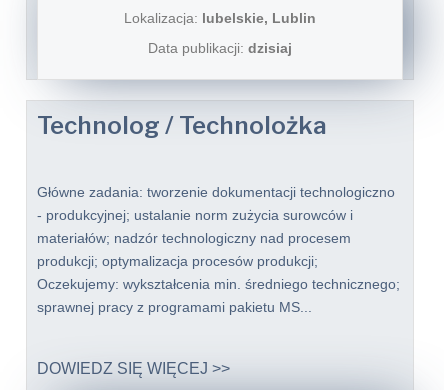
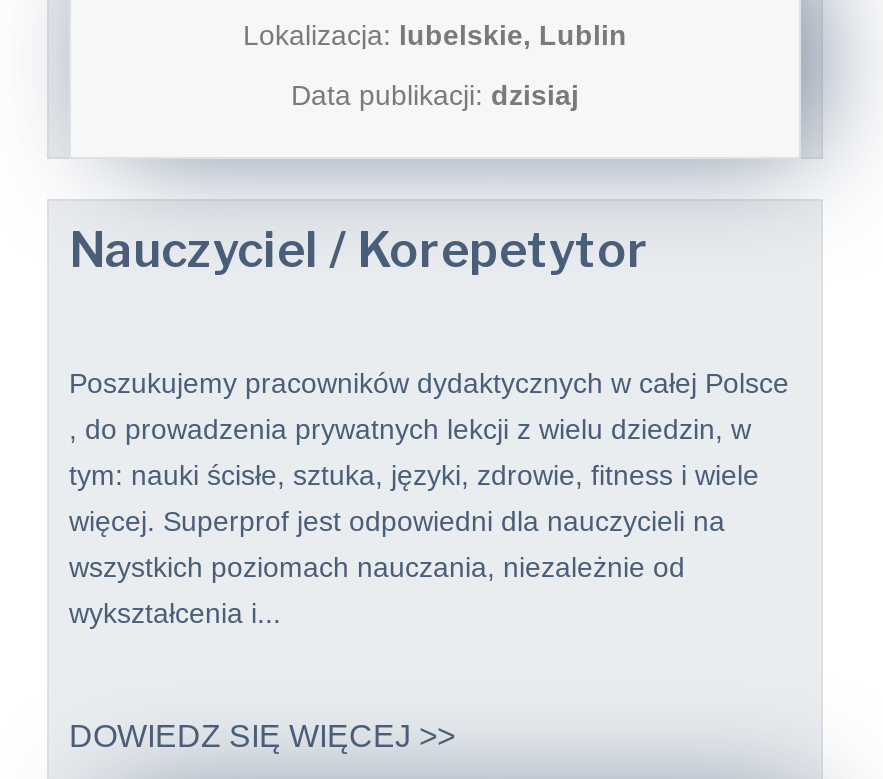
- Technolog / Technolożka
+ Nauczyciel / Korepetytor

- Główne zadania: tworzenie dokumentacji technologiczno
- - produkcyjnej; ustalanie norm zużycia surowców i
- materiałów; nadzór technologiczny nad procesem
- produkcji; optymalizacja procesów produkcji;
- Oczekujemy: wykształcenia min. średniego technicznego;
- sprawnej pracy z programami pakietu MS...
+ Poszukujemy pracowników dydaktycznych w całej Polsce
+ , do prowadzenia prywatnych lekcji z wielu dziedzin, w
+ tym: nauki ścisłe, sztuka, języki, zdrowie, fitness i wiele
+ więcej. Superprof jest odpowiedni dla nauczycieli na
+ wszystkich poziomach nauczania, niezależnie od
+ wykształcenia i...
